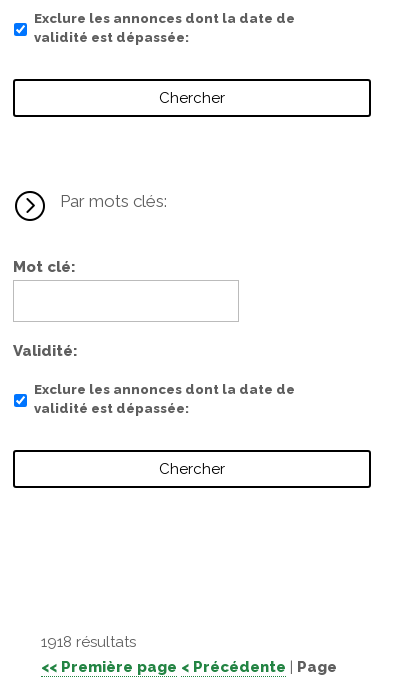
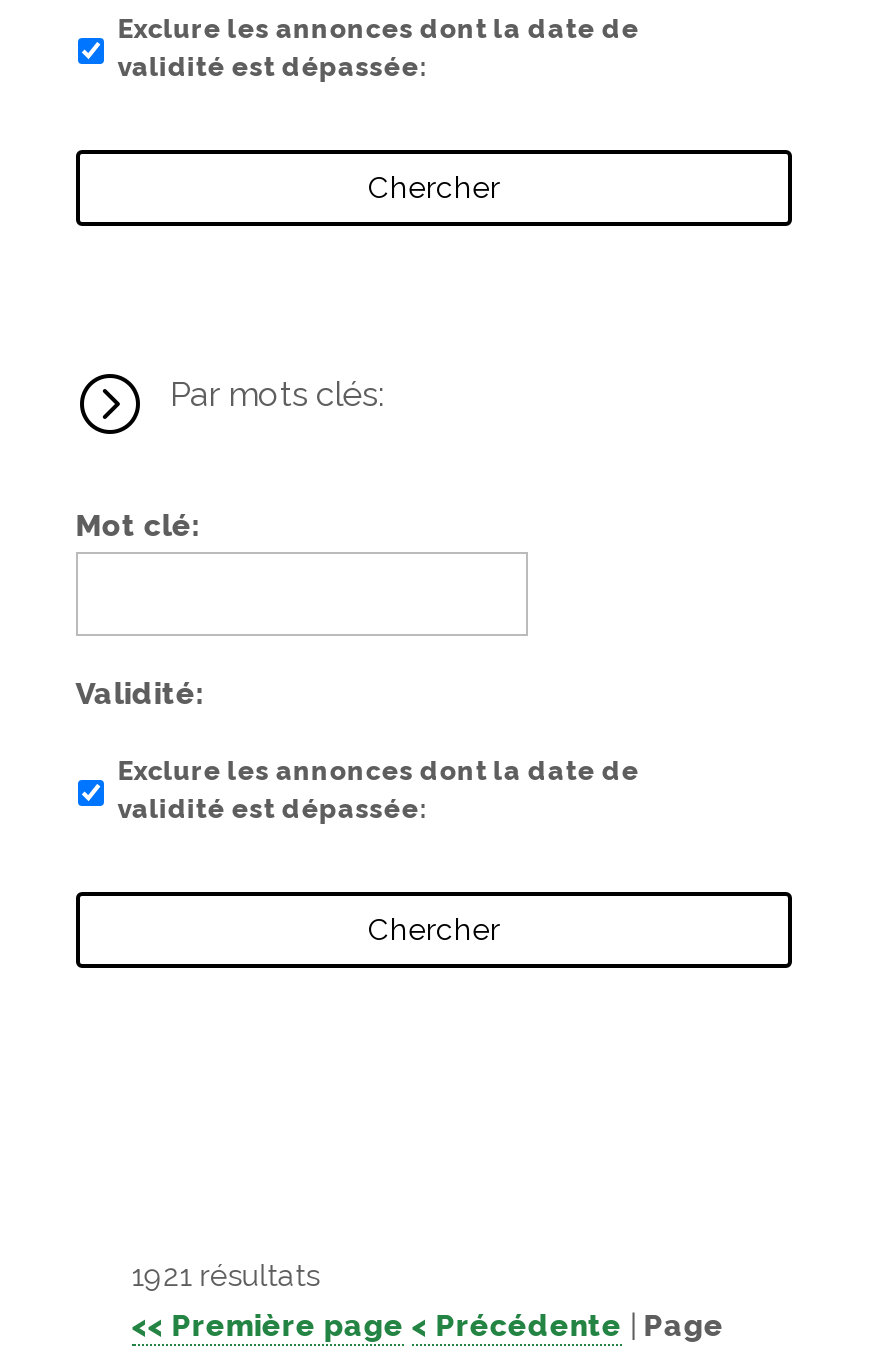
- 1918 résultats
+ 1921 résultats
